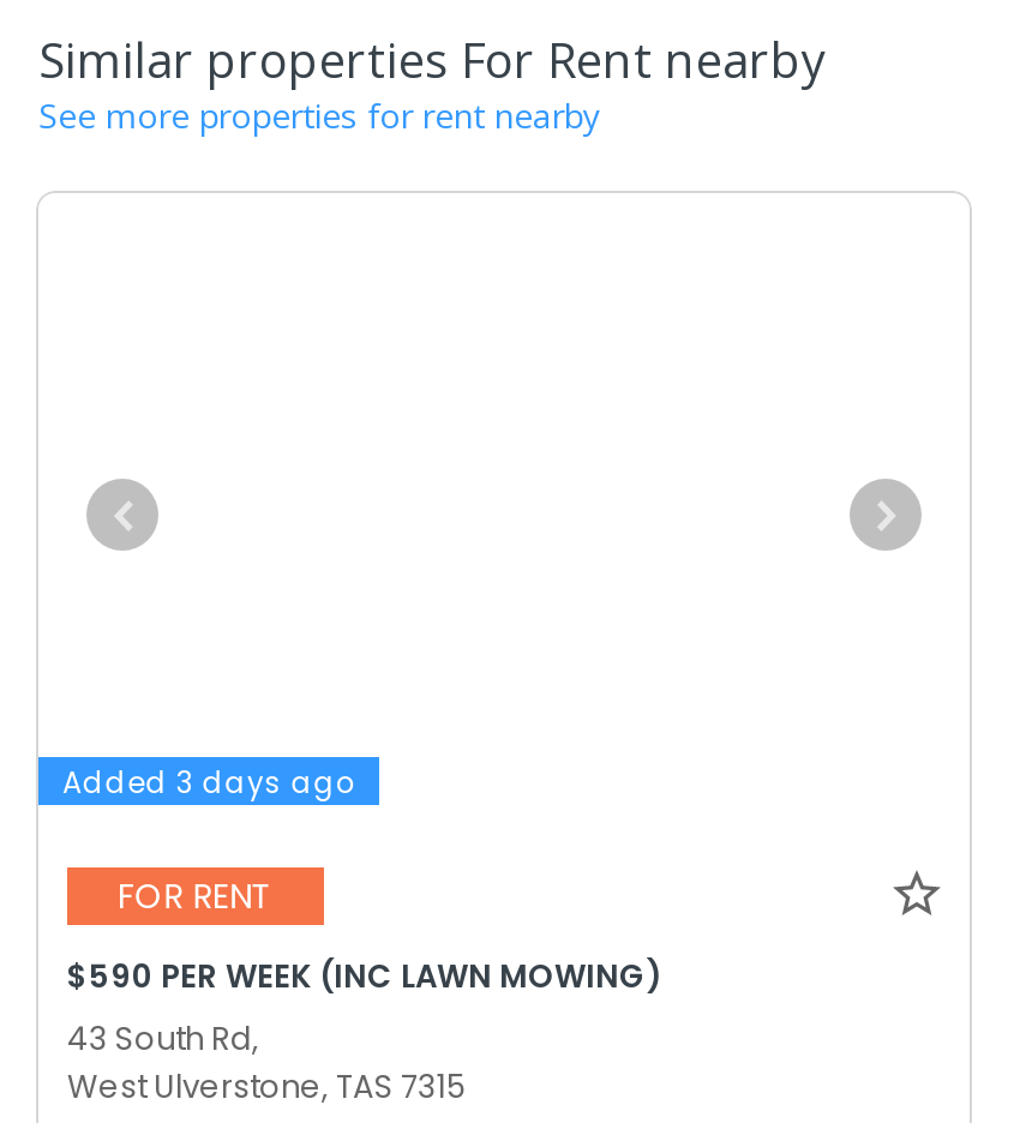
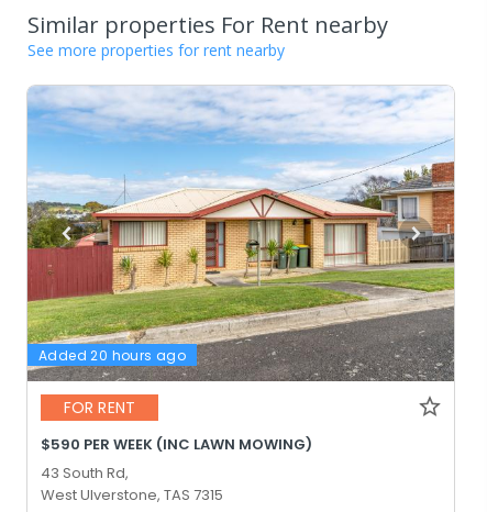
+ [image]

- Added 3 days ago
+ Added 20 hours ago
